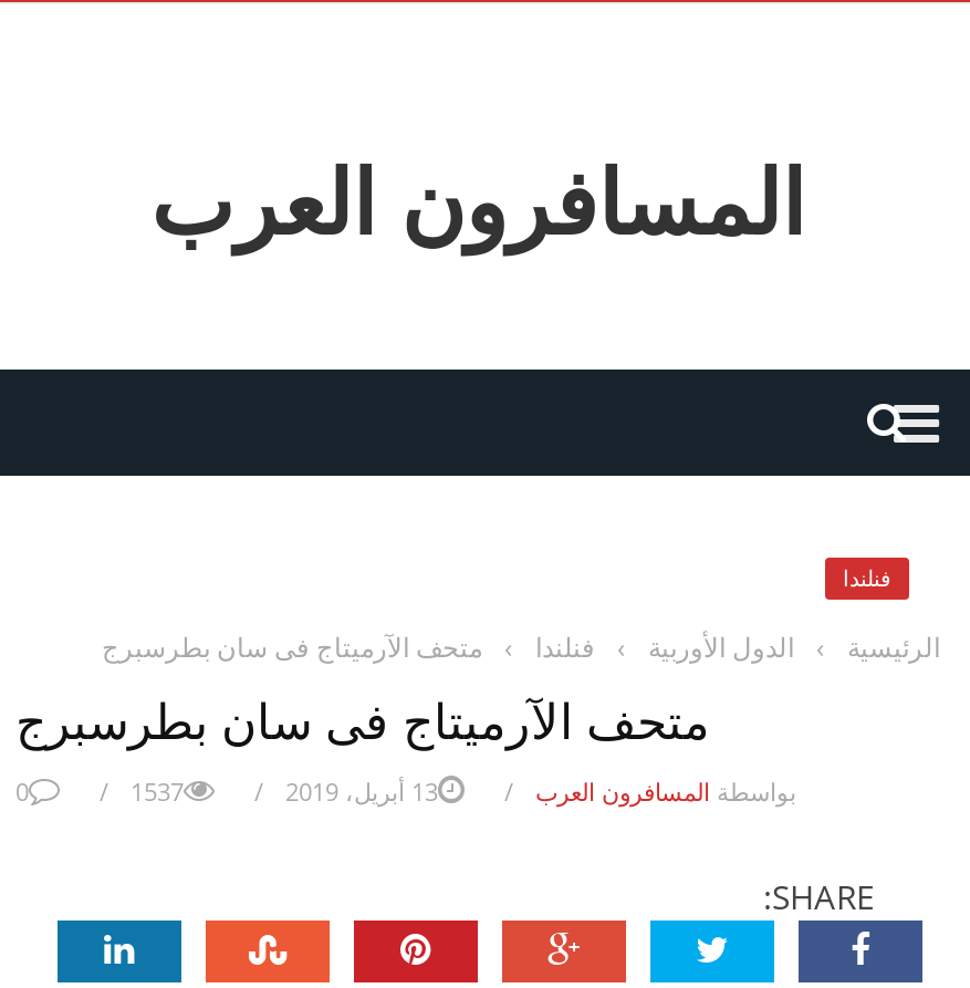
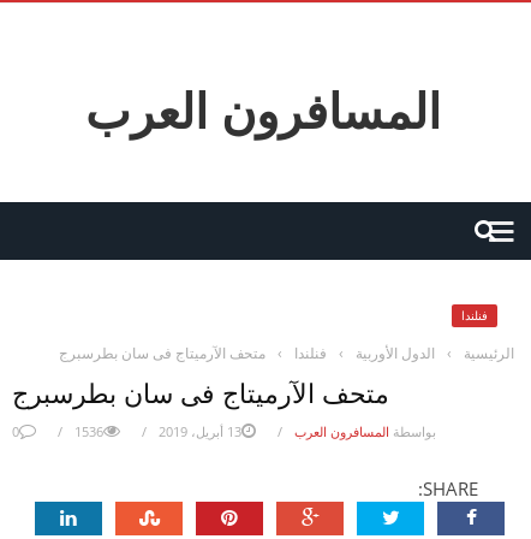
- 1537
+ 1536
